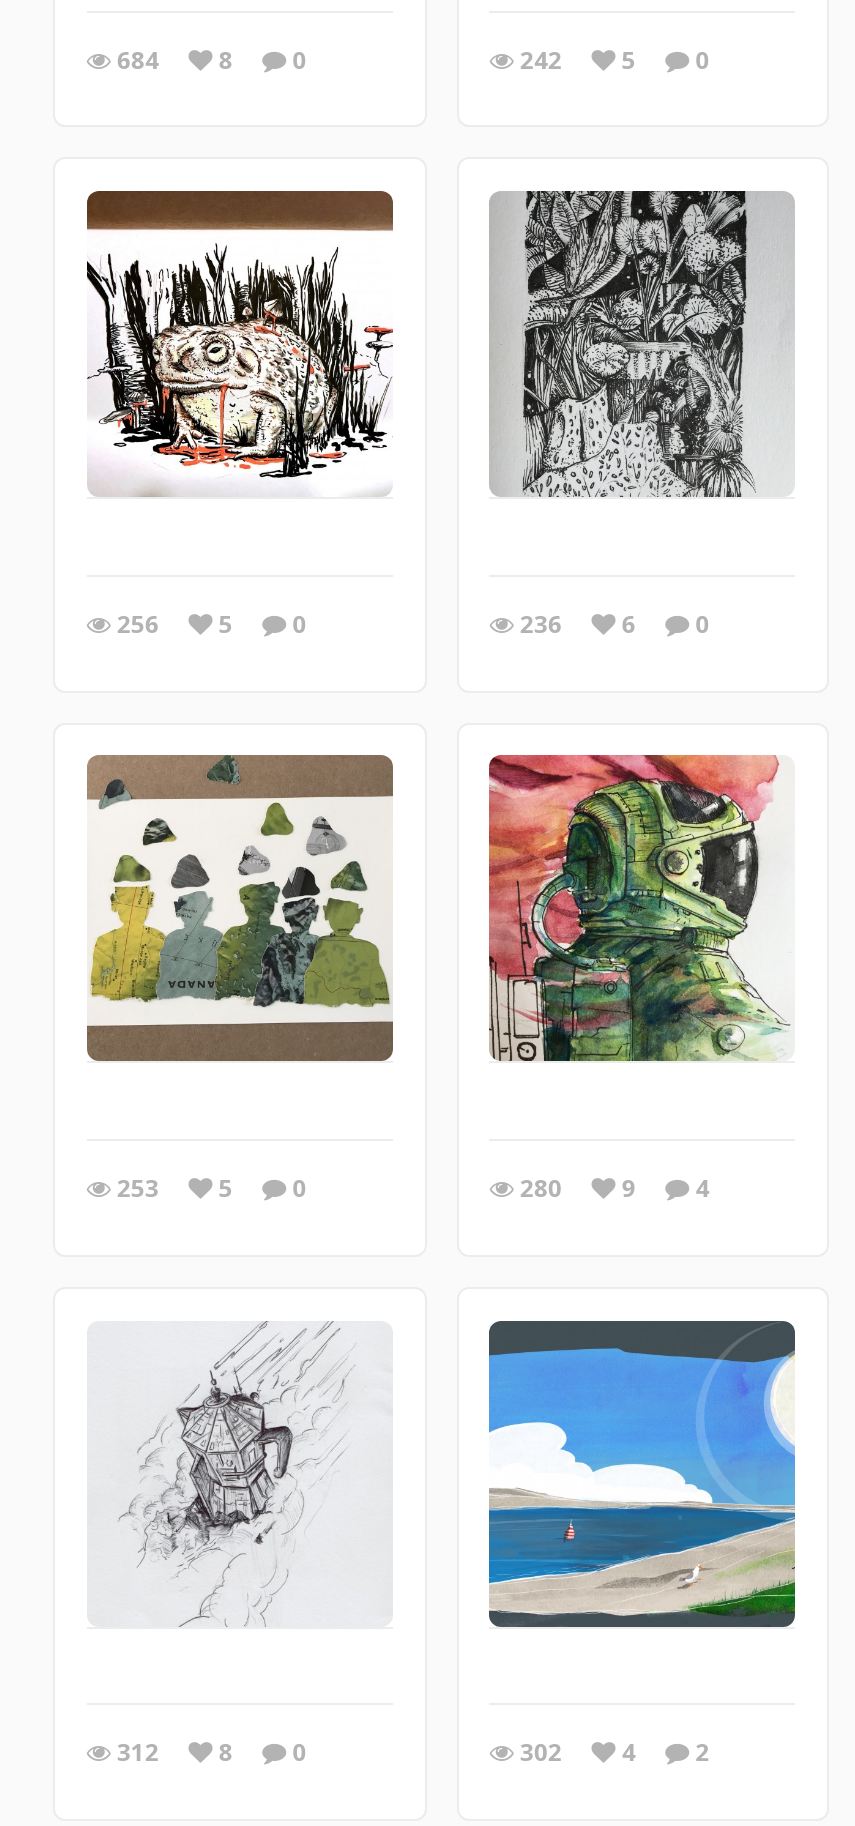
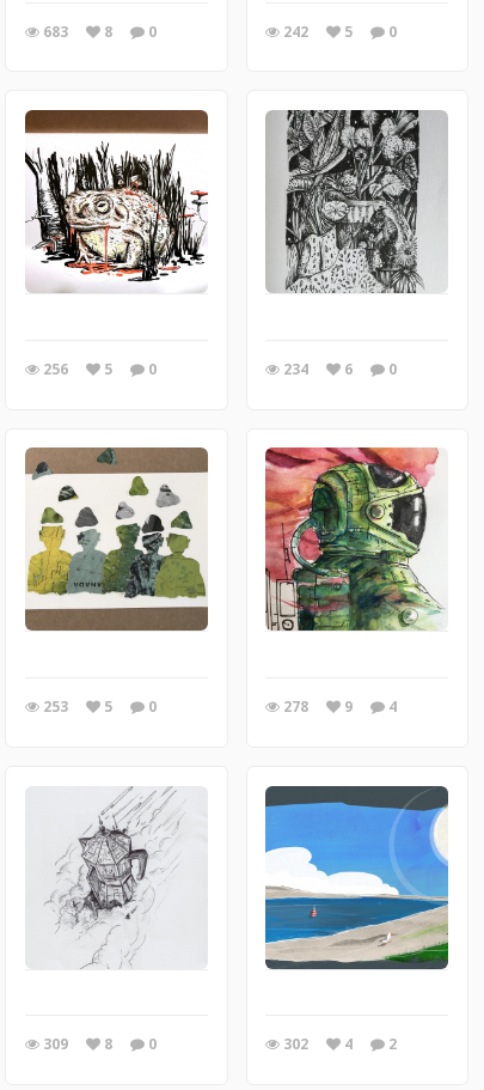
- 684 8 0
+ 683 8 0

- 236 6 0
+ 234 6 0

- 280 9 4
+ 278 9 4

- 312 8 0
+ 309 8 0
